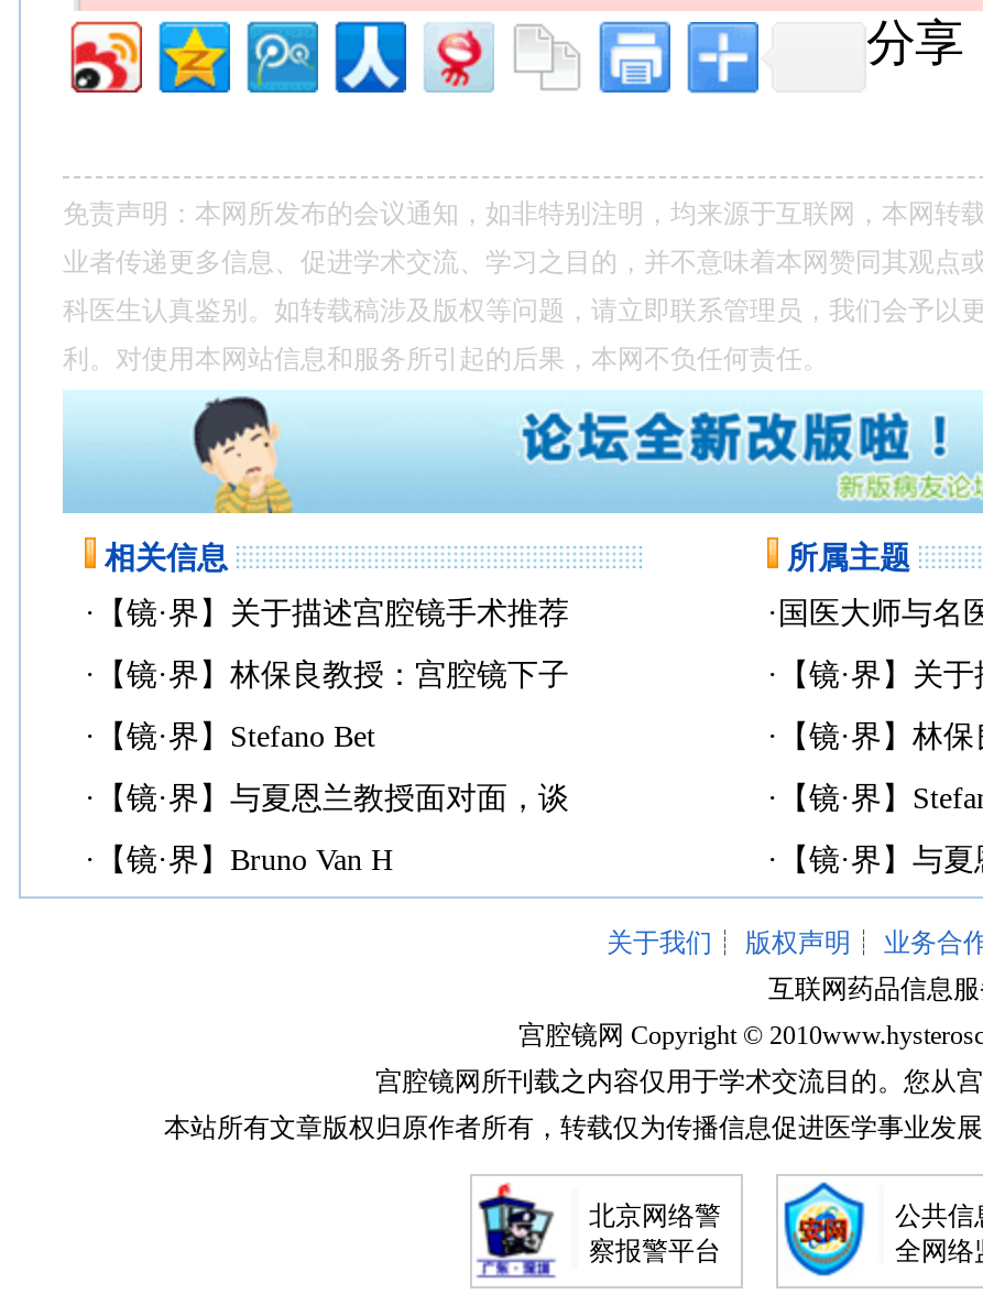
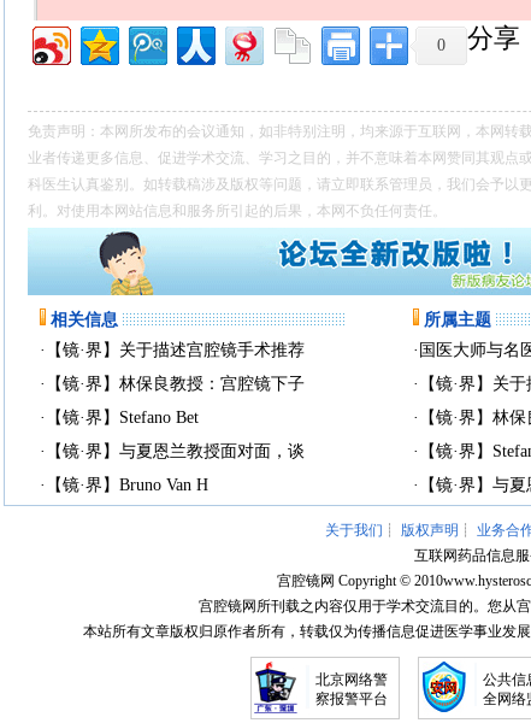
+ 0
